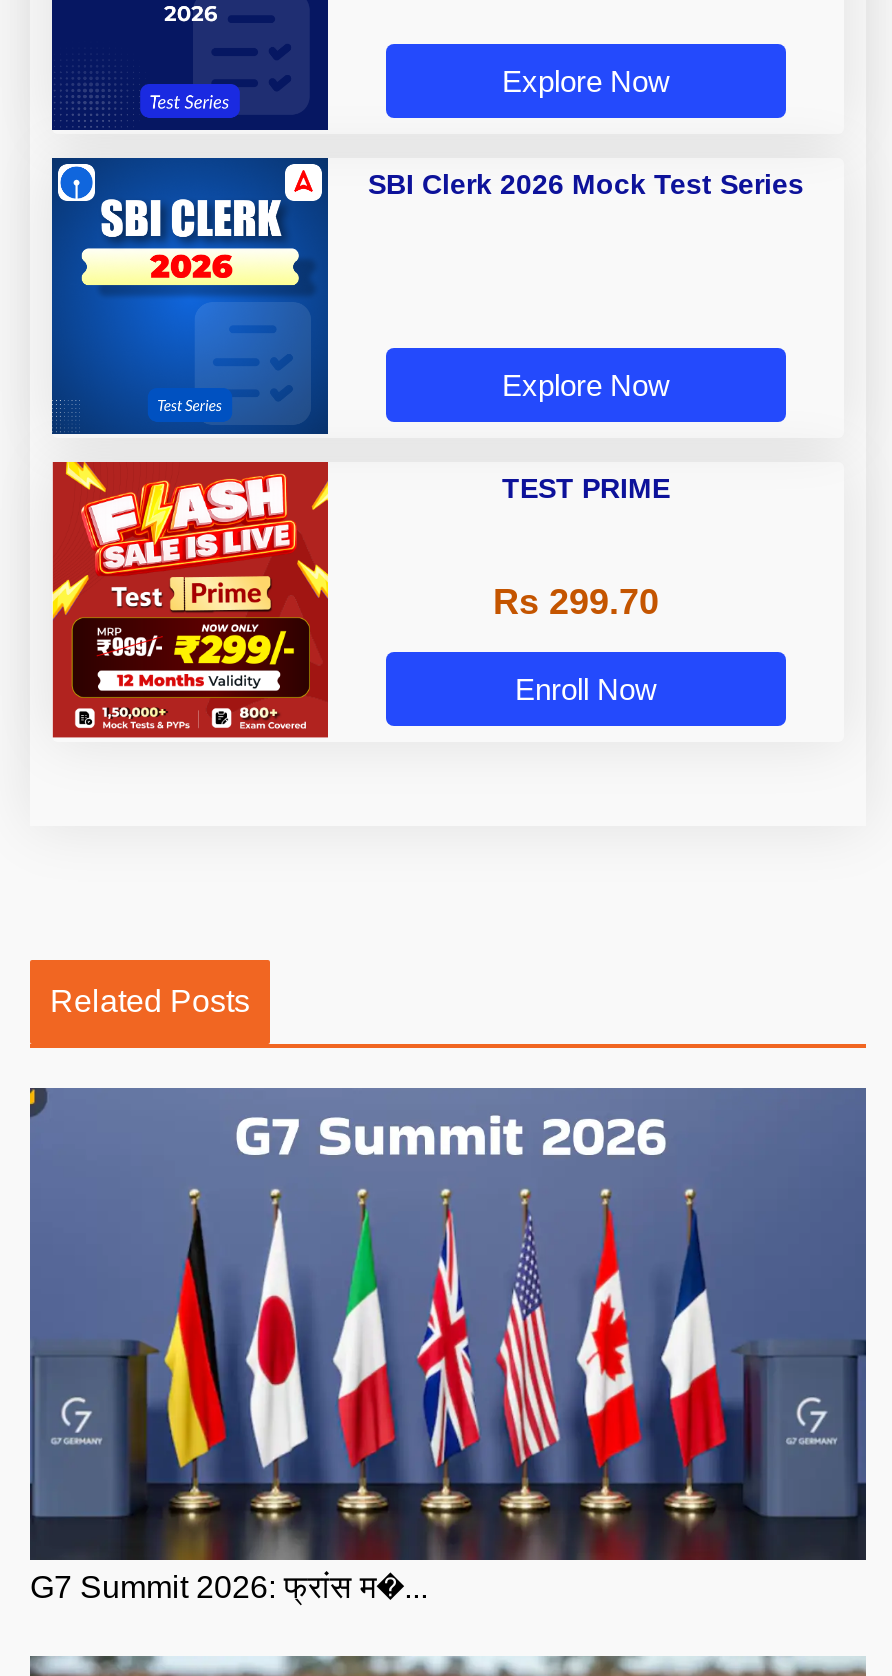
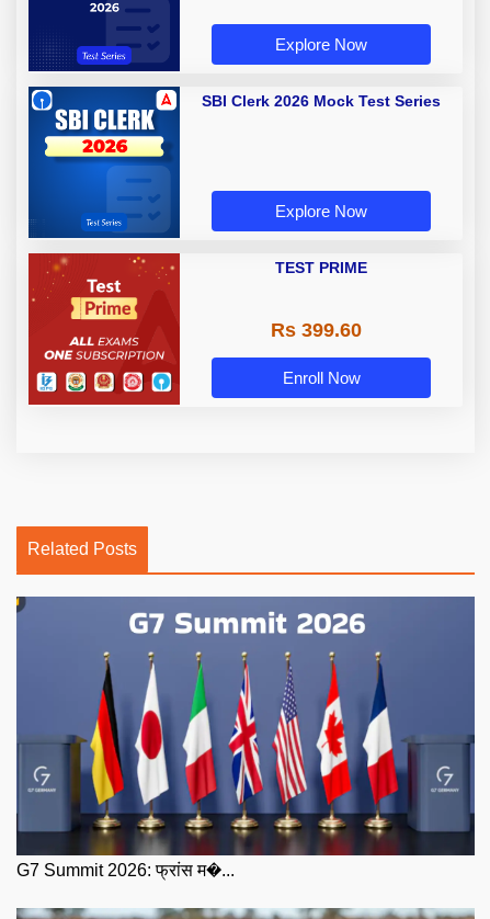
- [image]
+ [image]

- Rs 299.70
+ Rs 399.60
